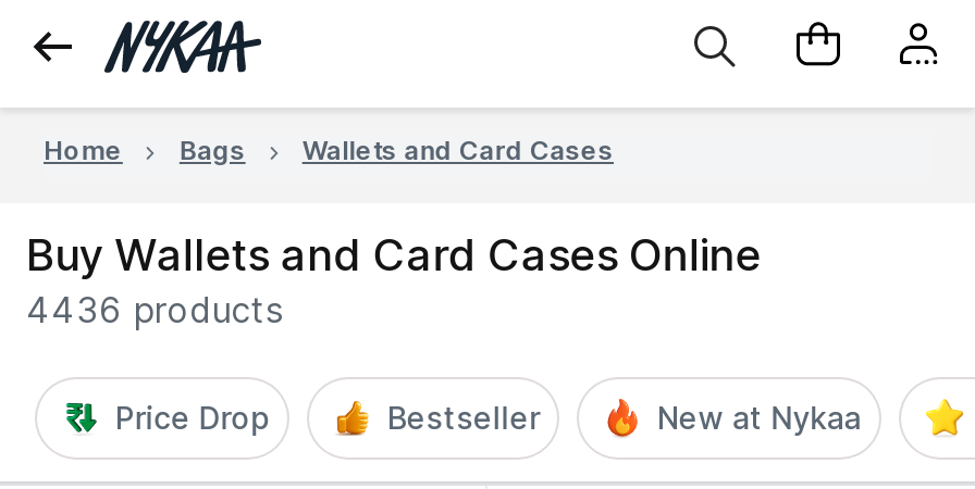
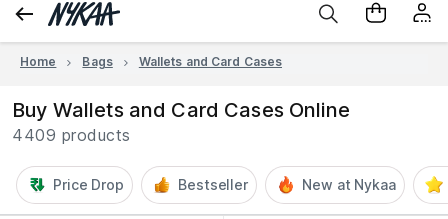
- 4436 products
+ 4409 products
